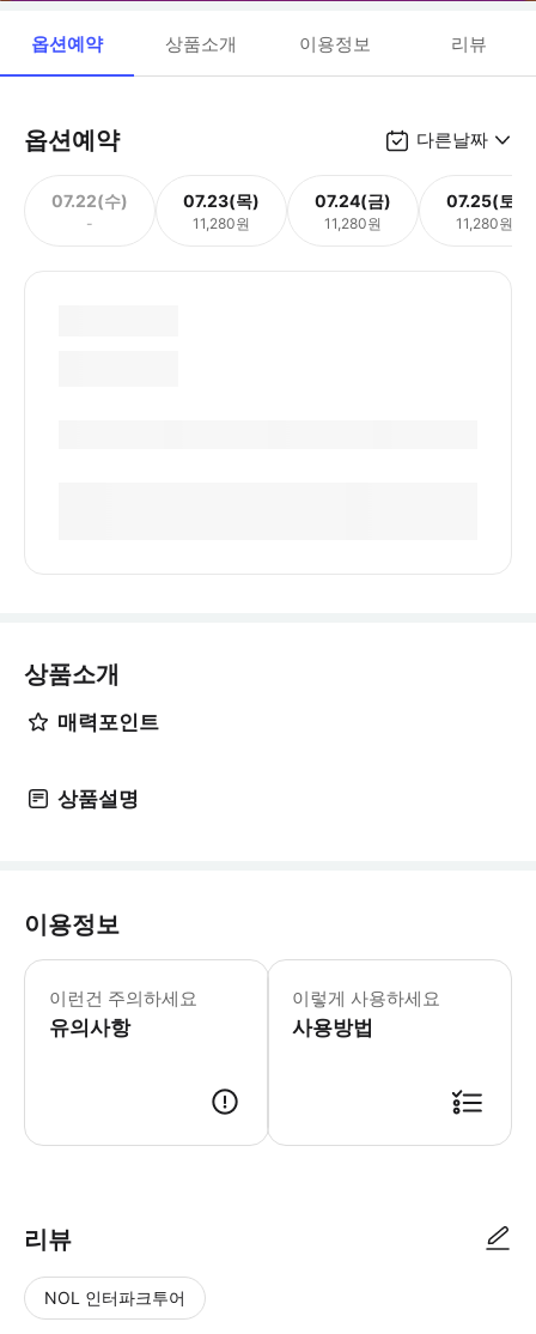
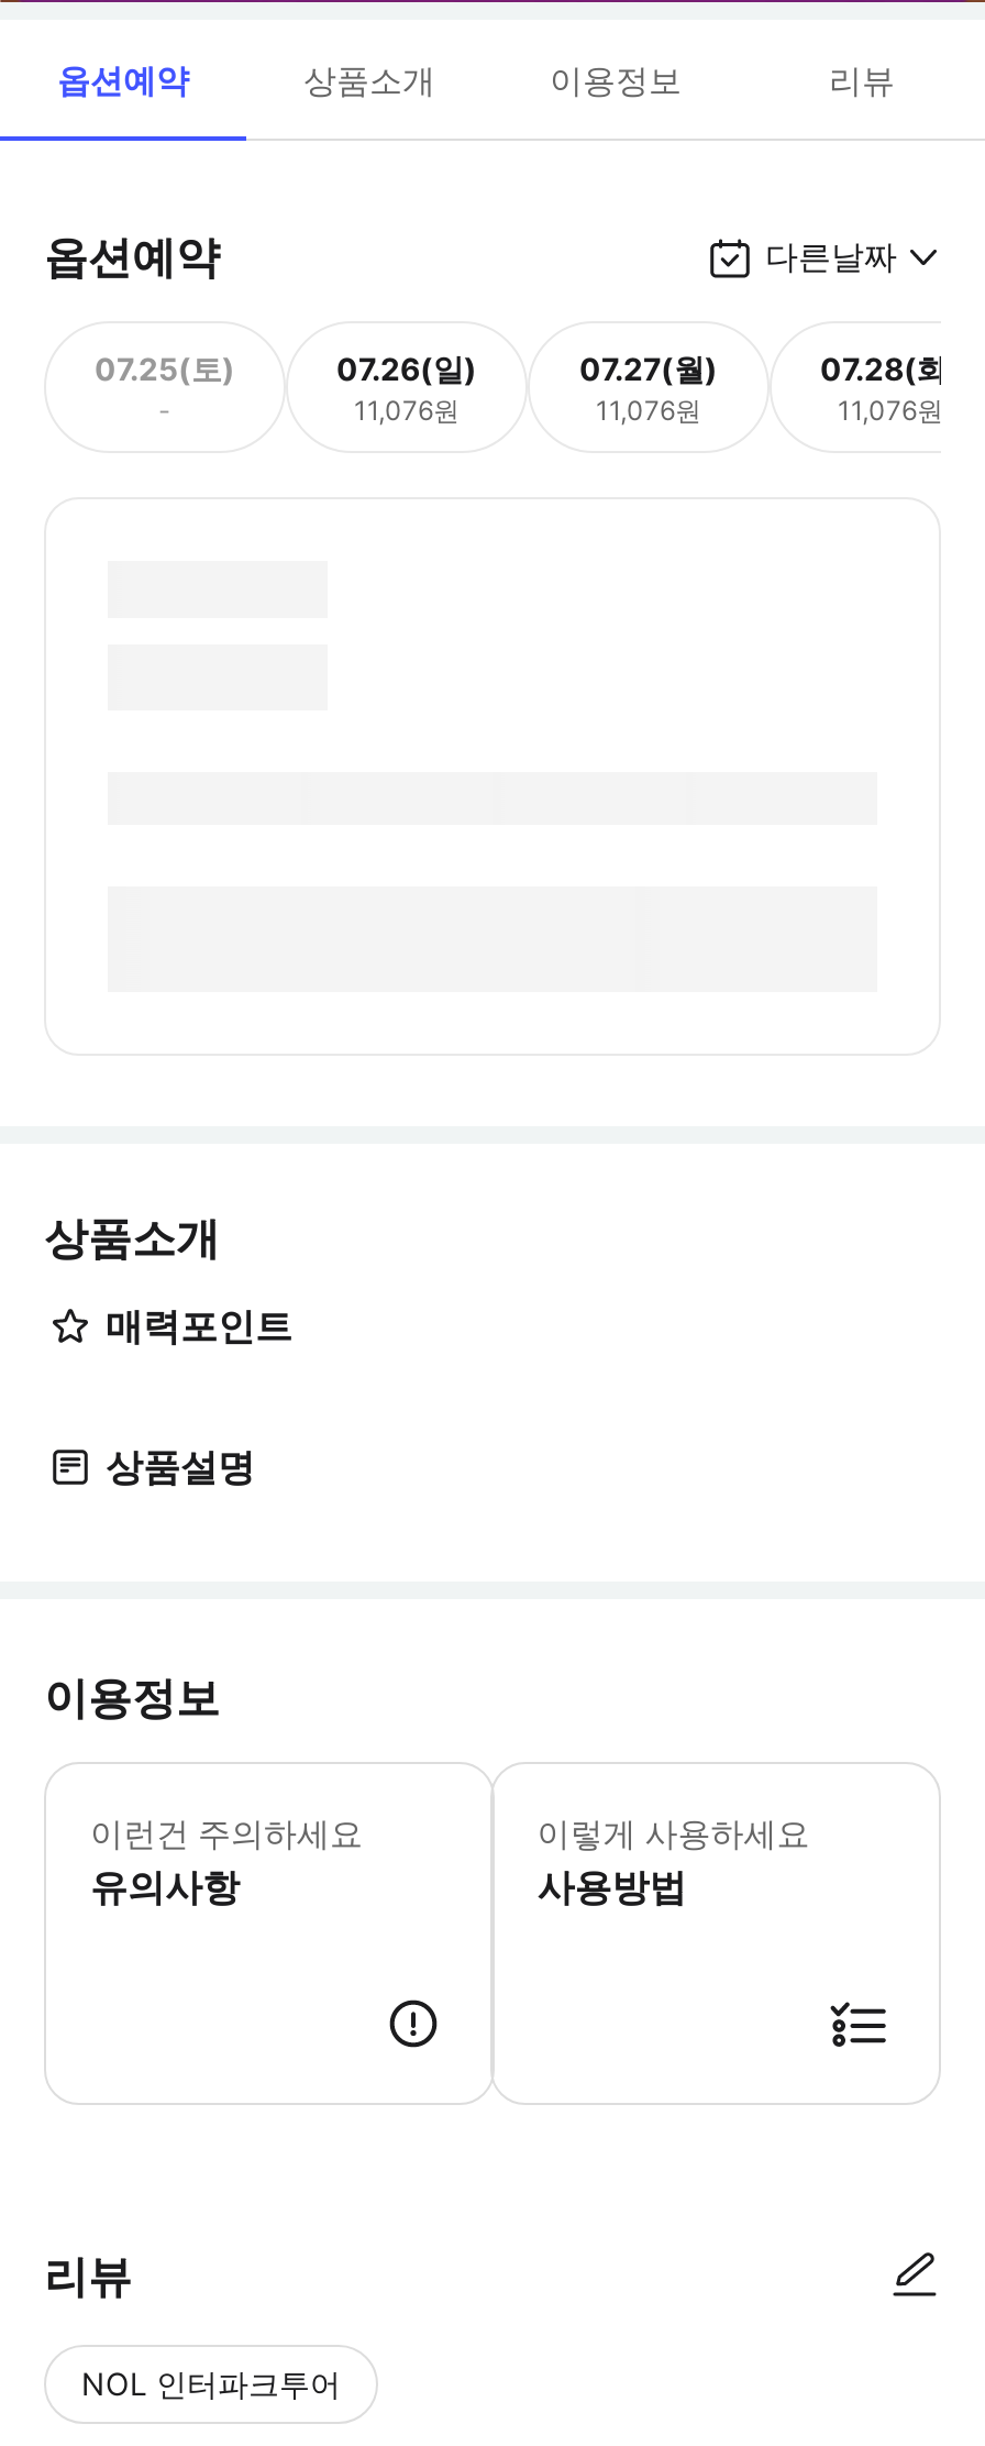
- 07.22(수)
+ 07.25(토)

- 07.23(목)
- 11,280원
+ 07.26(일)
+ 11,076원

- 07.24(금)
- 11,280원
+ 07.27(월)
+ 11,076원

- 07.25(토)
- 11,280원
+ 07.28(화)
+ 11,076원
